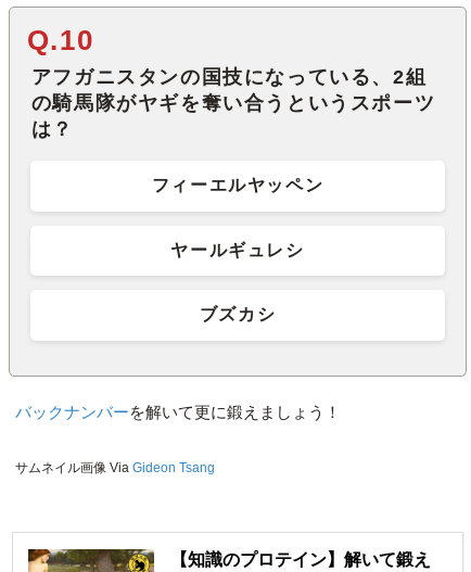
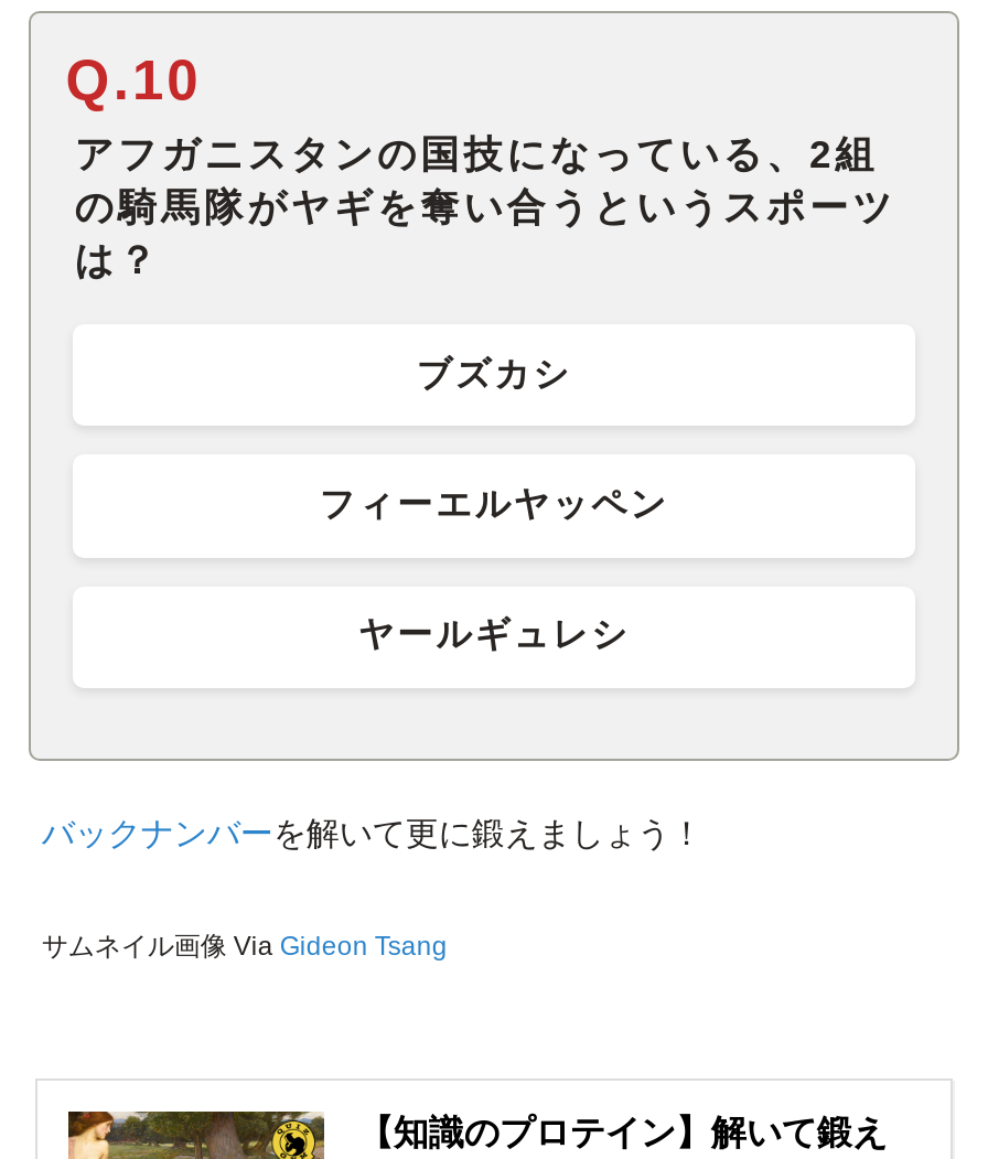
moved down: フィーエルヤッペン | ヤールギュレシ

moved up: ブズカシ
